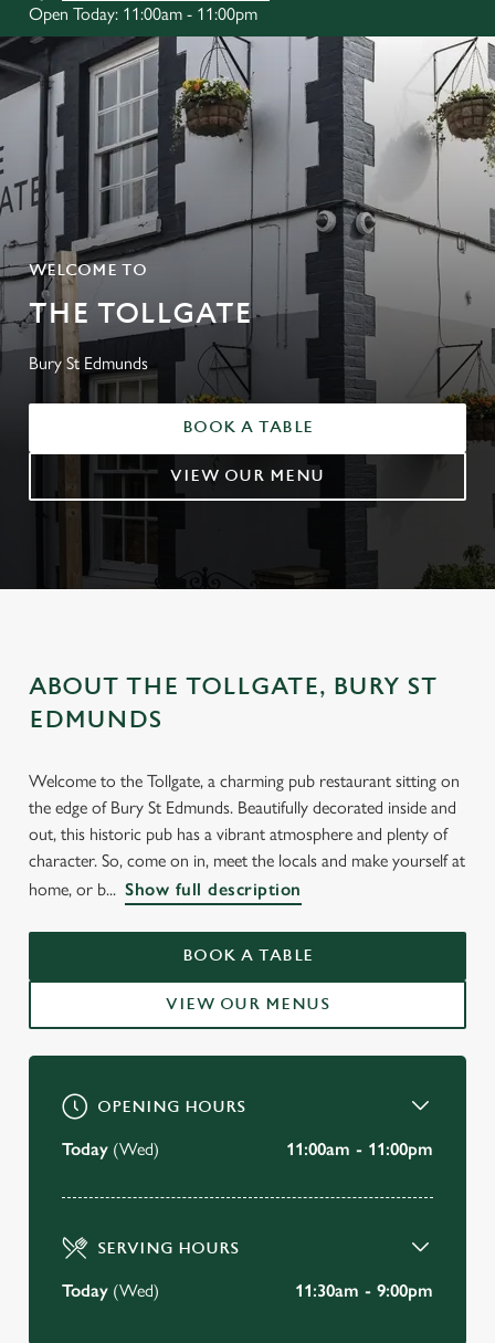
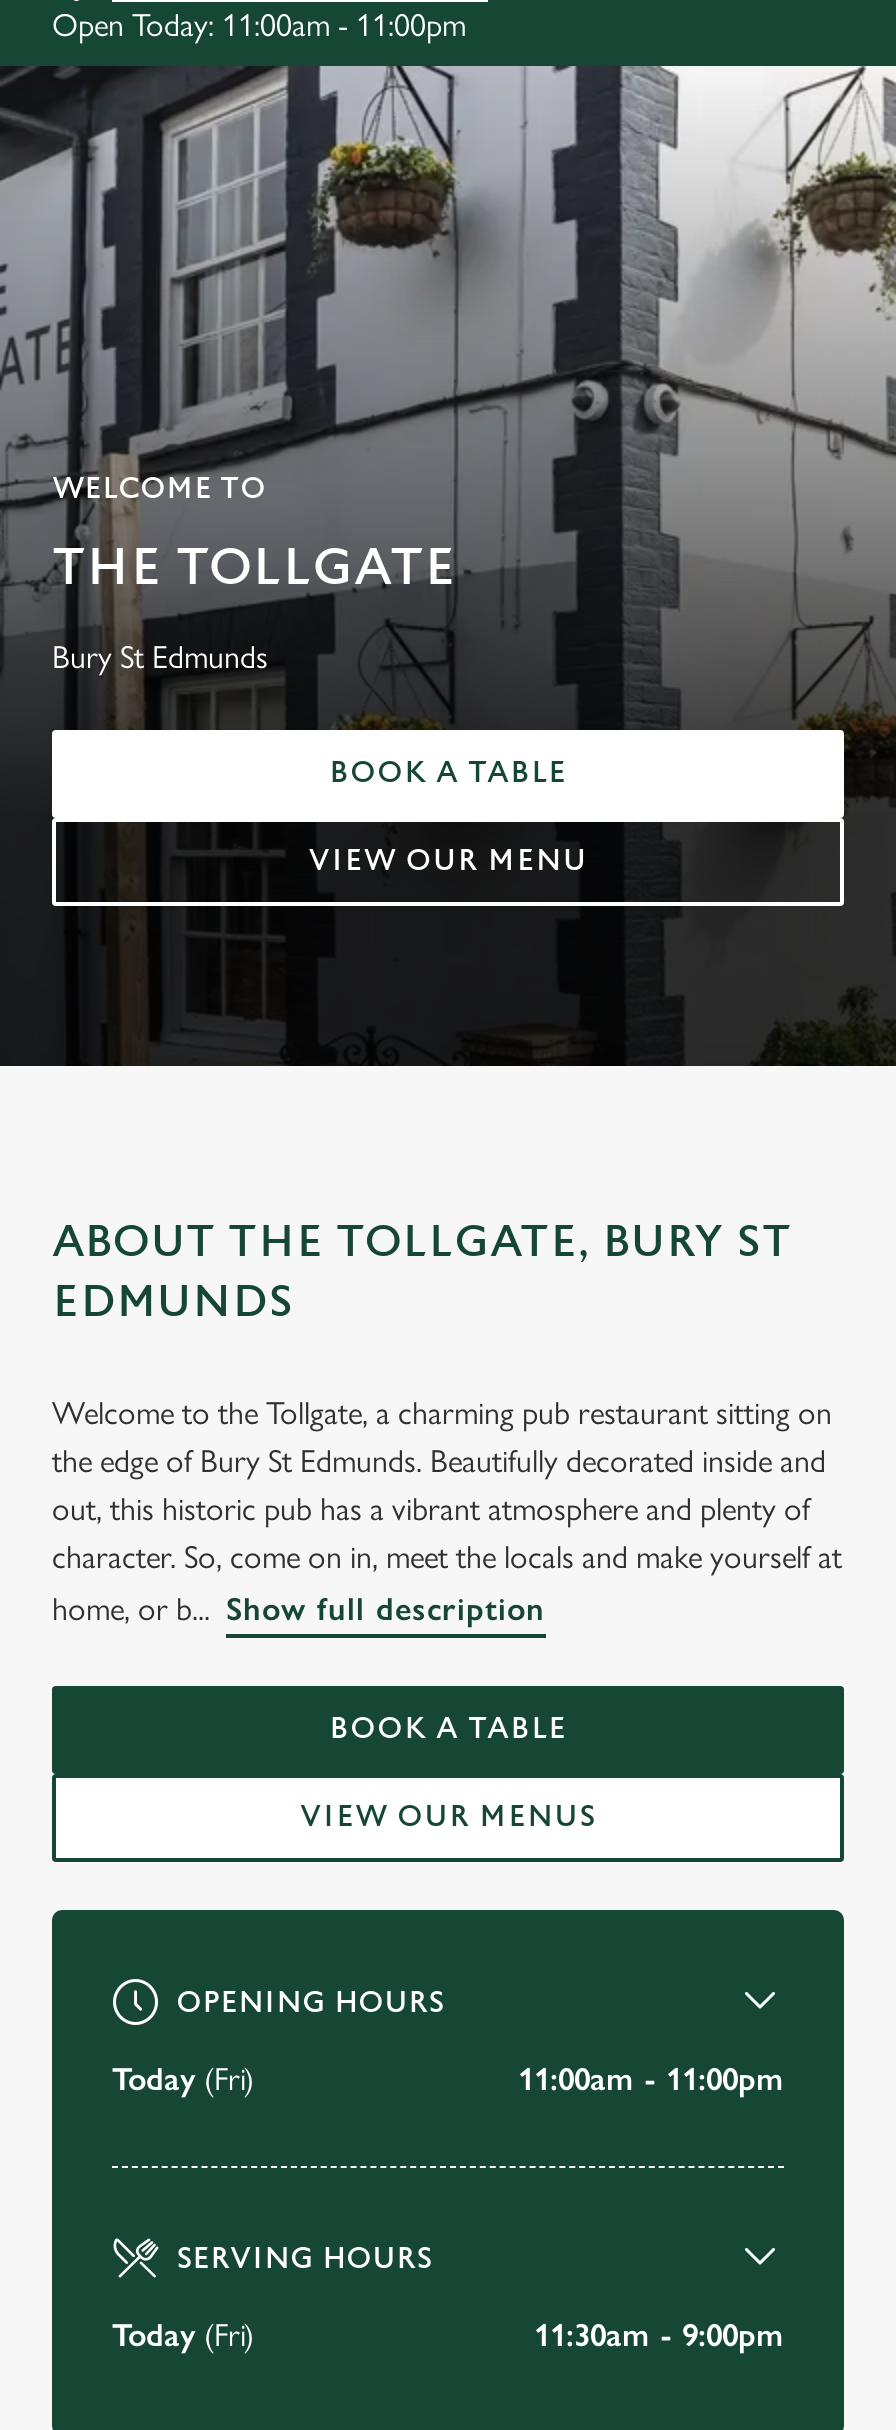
- Today (Wed)
+ Today (Fri)

- Today (Wed)
+ Today (Fri)
